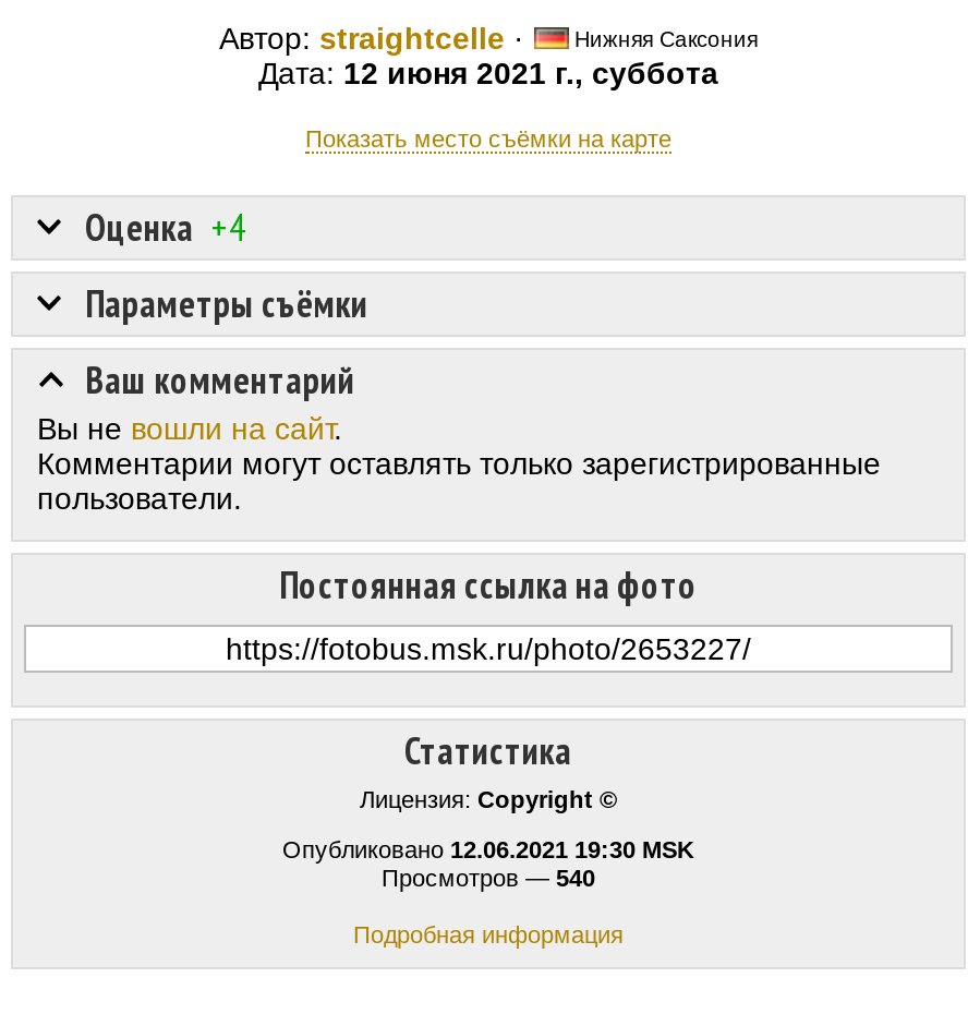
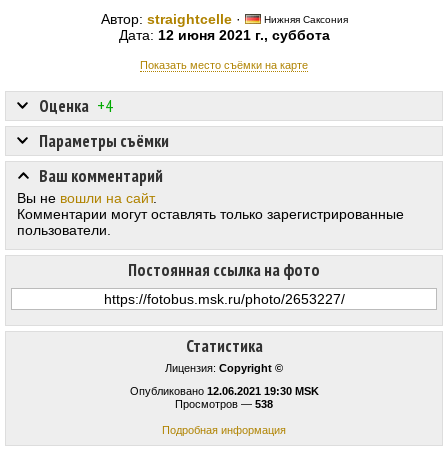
- Просмотров — 540
+ Просмотров — 538
